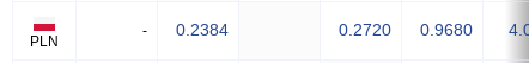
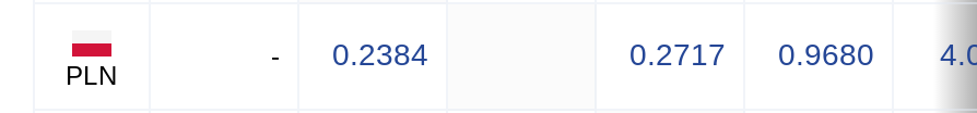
- 0.2720
+ 0.2717
